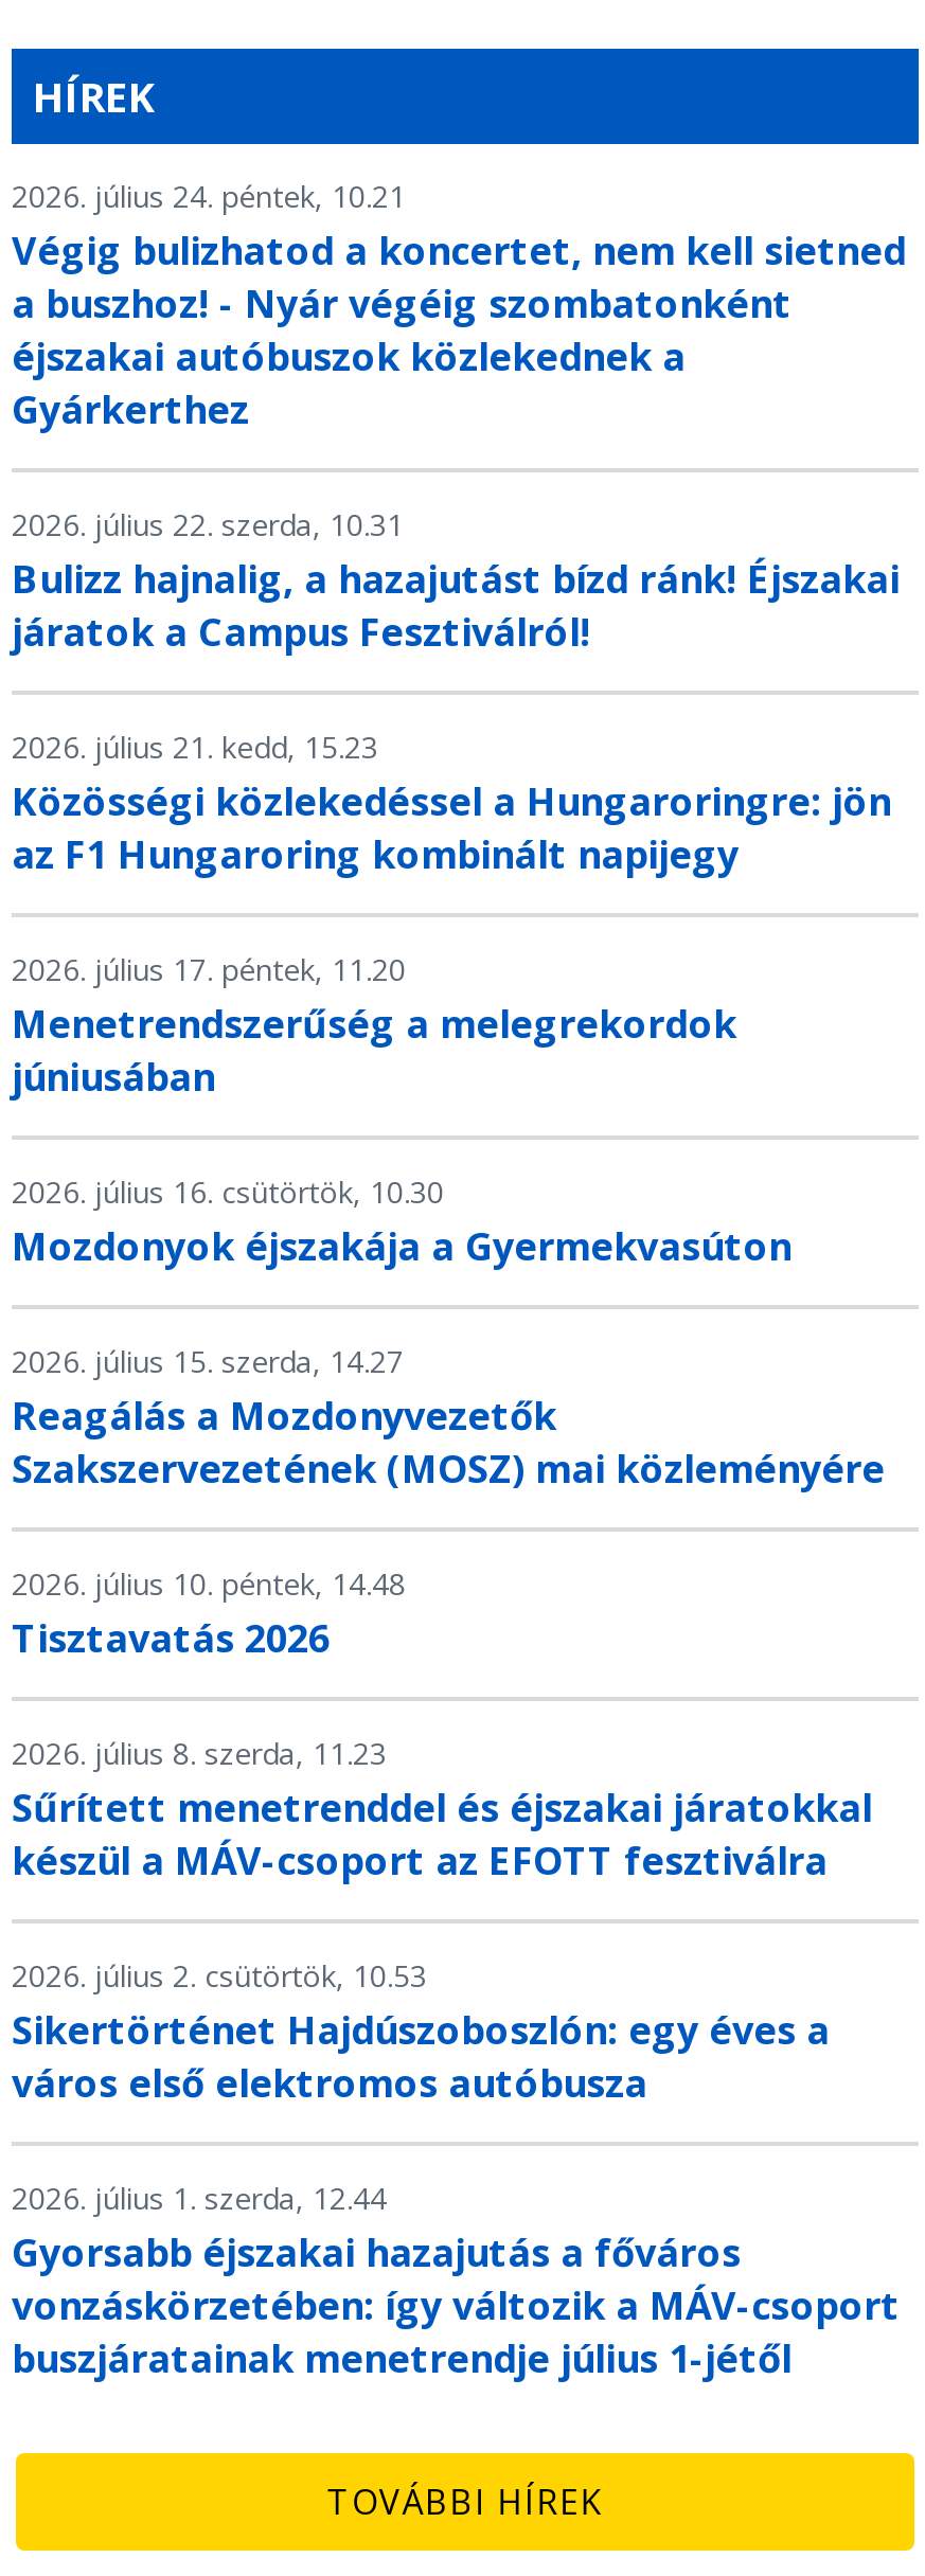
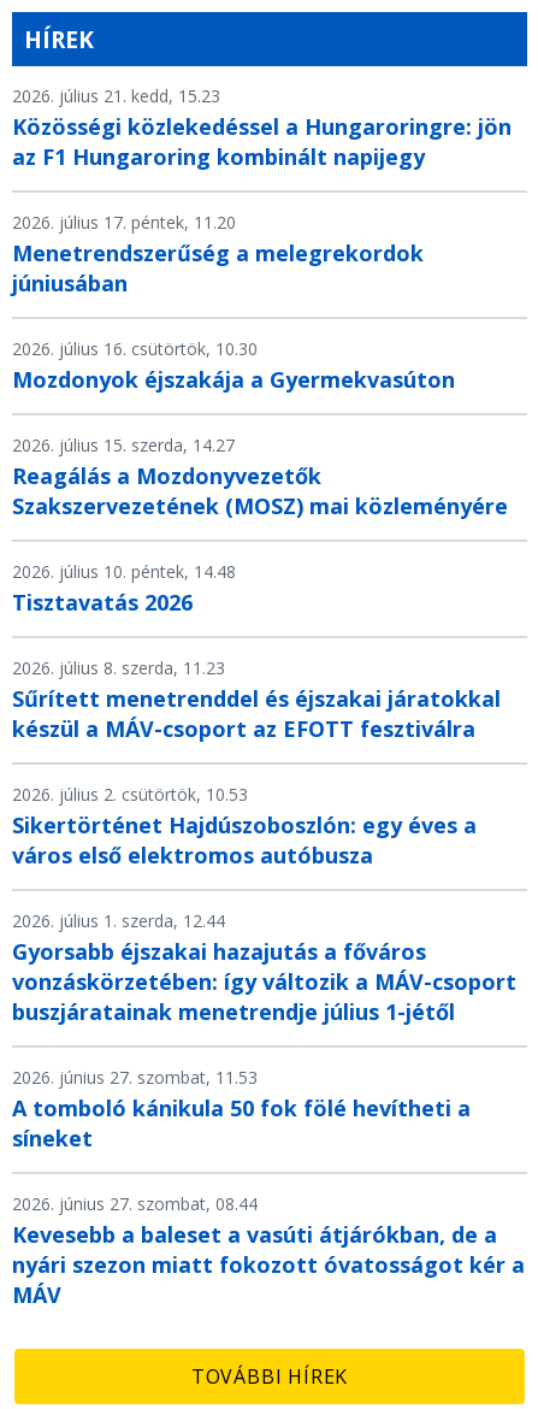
- 2026. július 24. péntek, 10.21
- Végig bulizhatod a koncertet, nem kell sietned
- a buszhoz! - Nyár végéig szombatonként
- éjszakai autóbuszok közlekednek a
- Gyárkerthez
- 2026. július 22. szerda, 10.31
- Bulizz hajnalig, a hazajutást bízd ránk! Éjszakai
- járatok a Campus Fesztiválról!

moved up: 2026. július 21. kedd, 15.23 | Közösségi közlekedéssel a Hungaroringre: jön | az F1 Hungaroring kombinált napijegy | ... | vonzáskörzetében: így változik a MÁV-csoport | buszjáratainak menetrendje július 1-jétől

+ 2026. június 27. szombat, 11.53
+ A tomboló kánikula 50 fok fölé hevítheti a
+ síneket
+ 2026. június 27. szombat, 08.44
+ Kevesebb a baleset a vasúti átjárókban, de a
+ nyári szezon miatt fokozott óvatosságot kér a
+ MÁV
